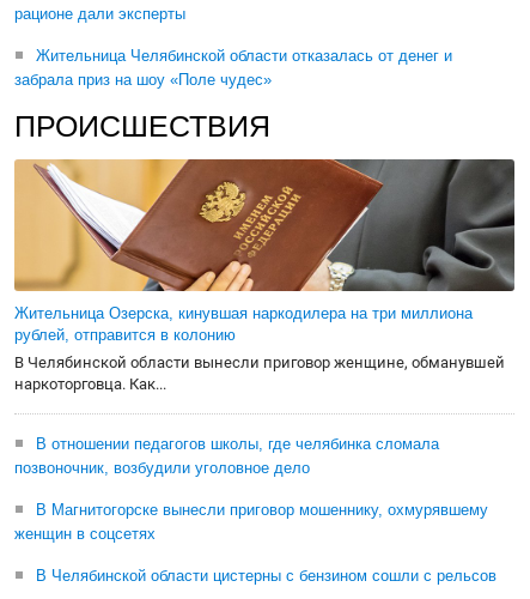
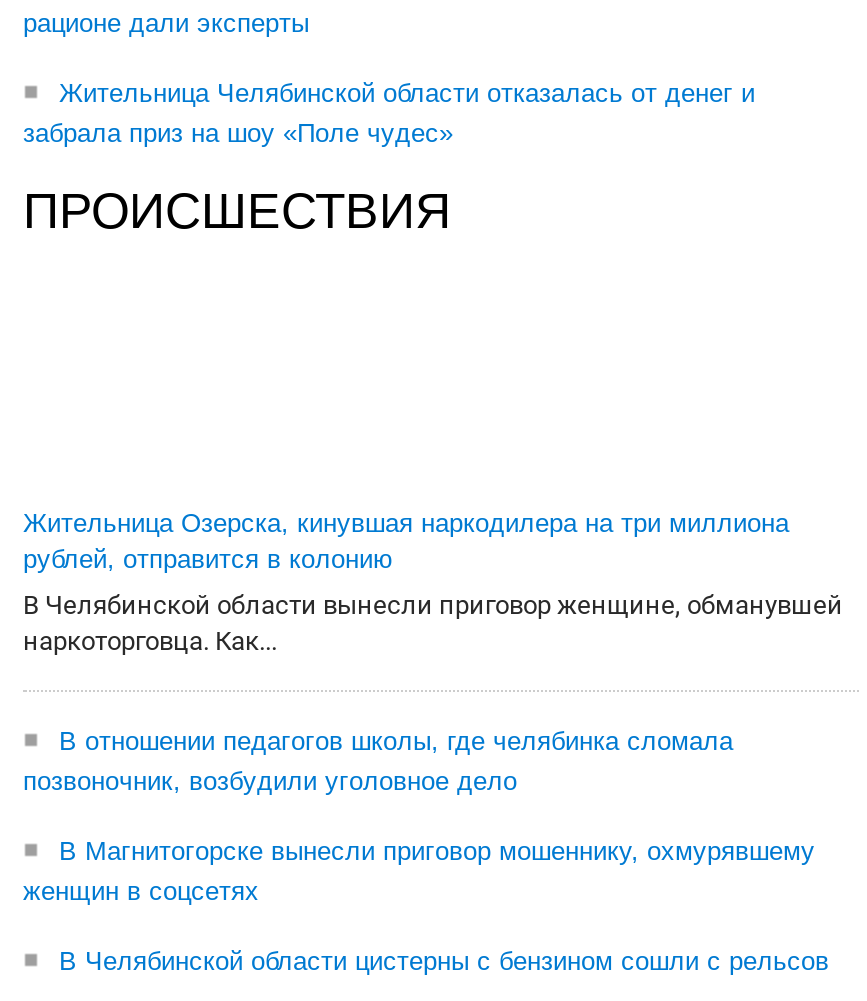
- [image]
